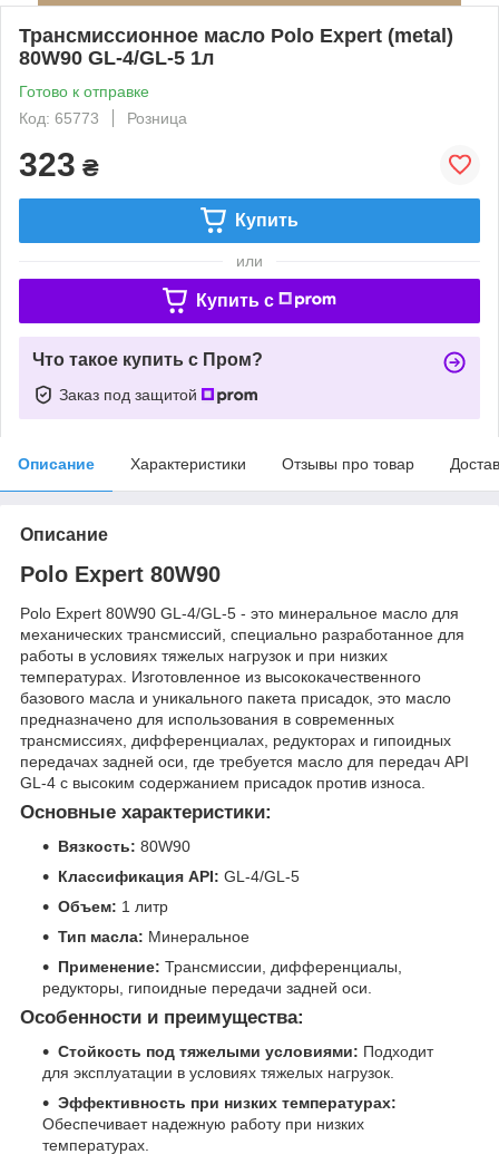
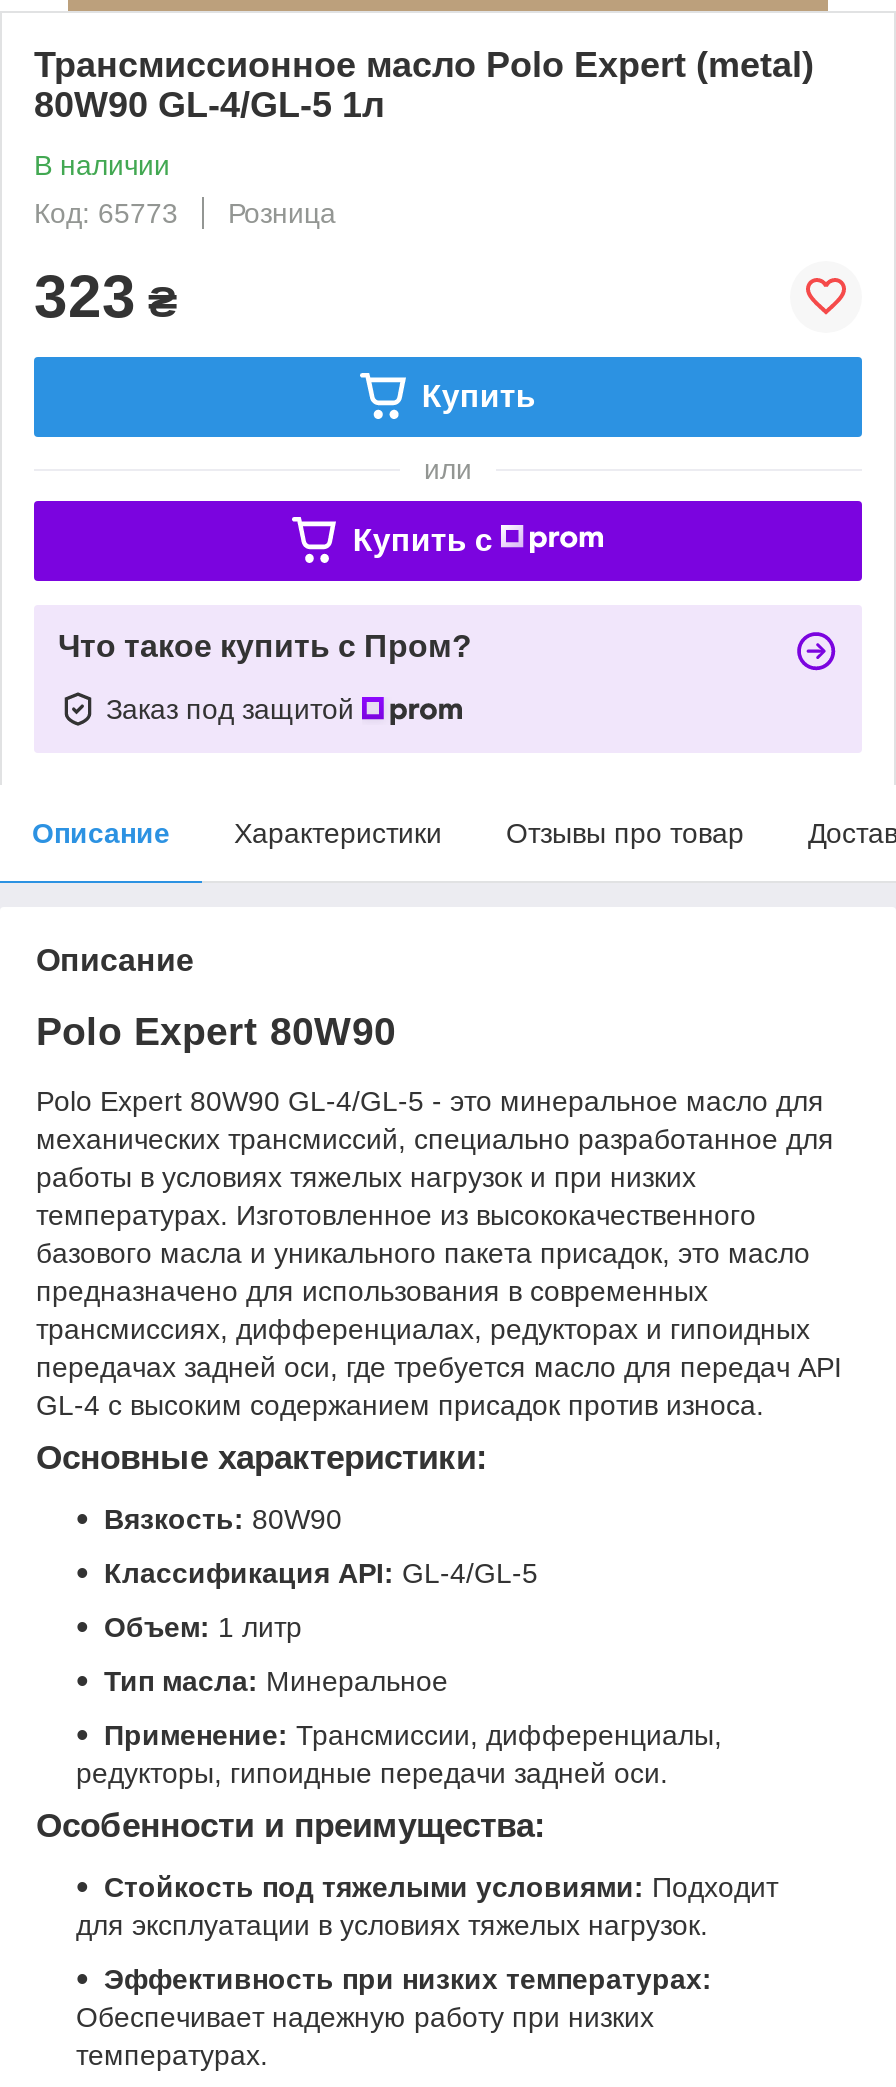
- Готово к отправке
+ В наличии
